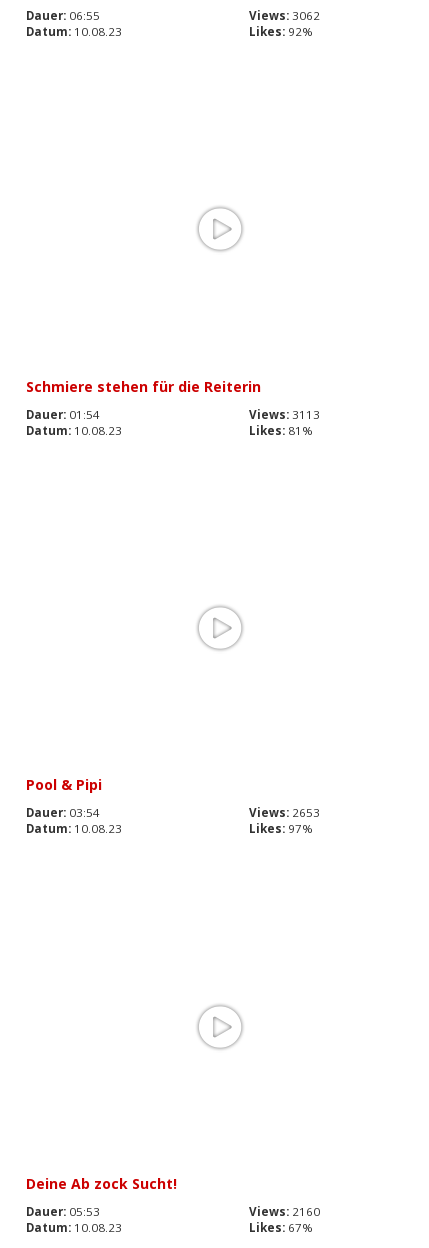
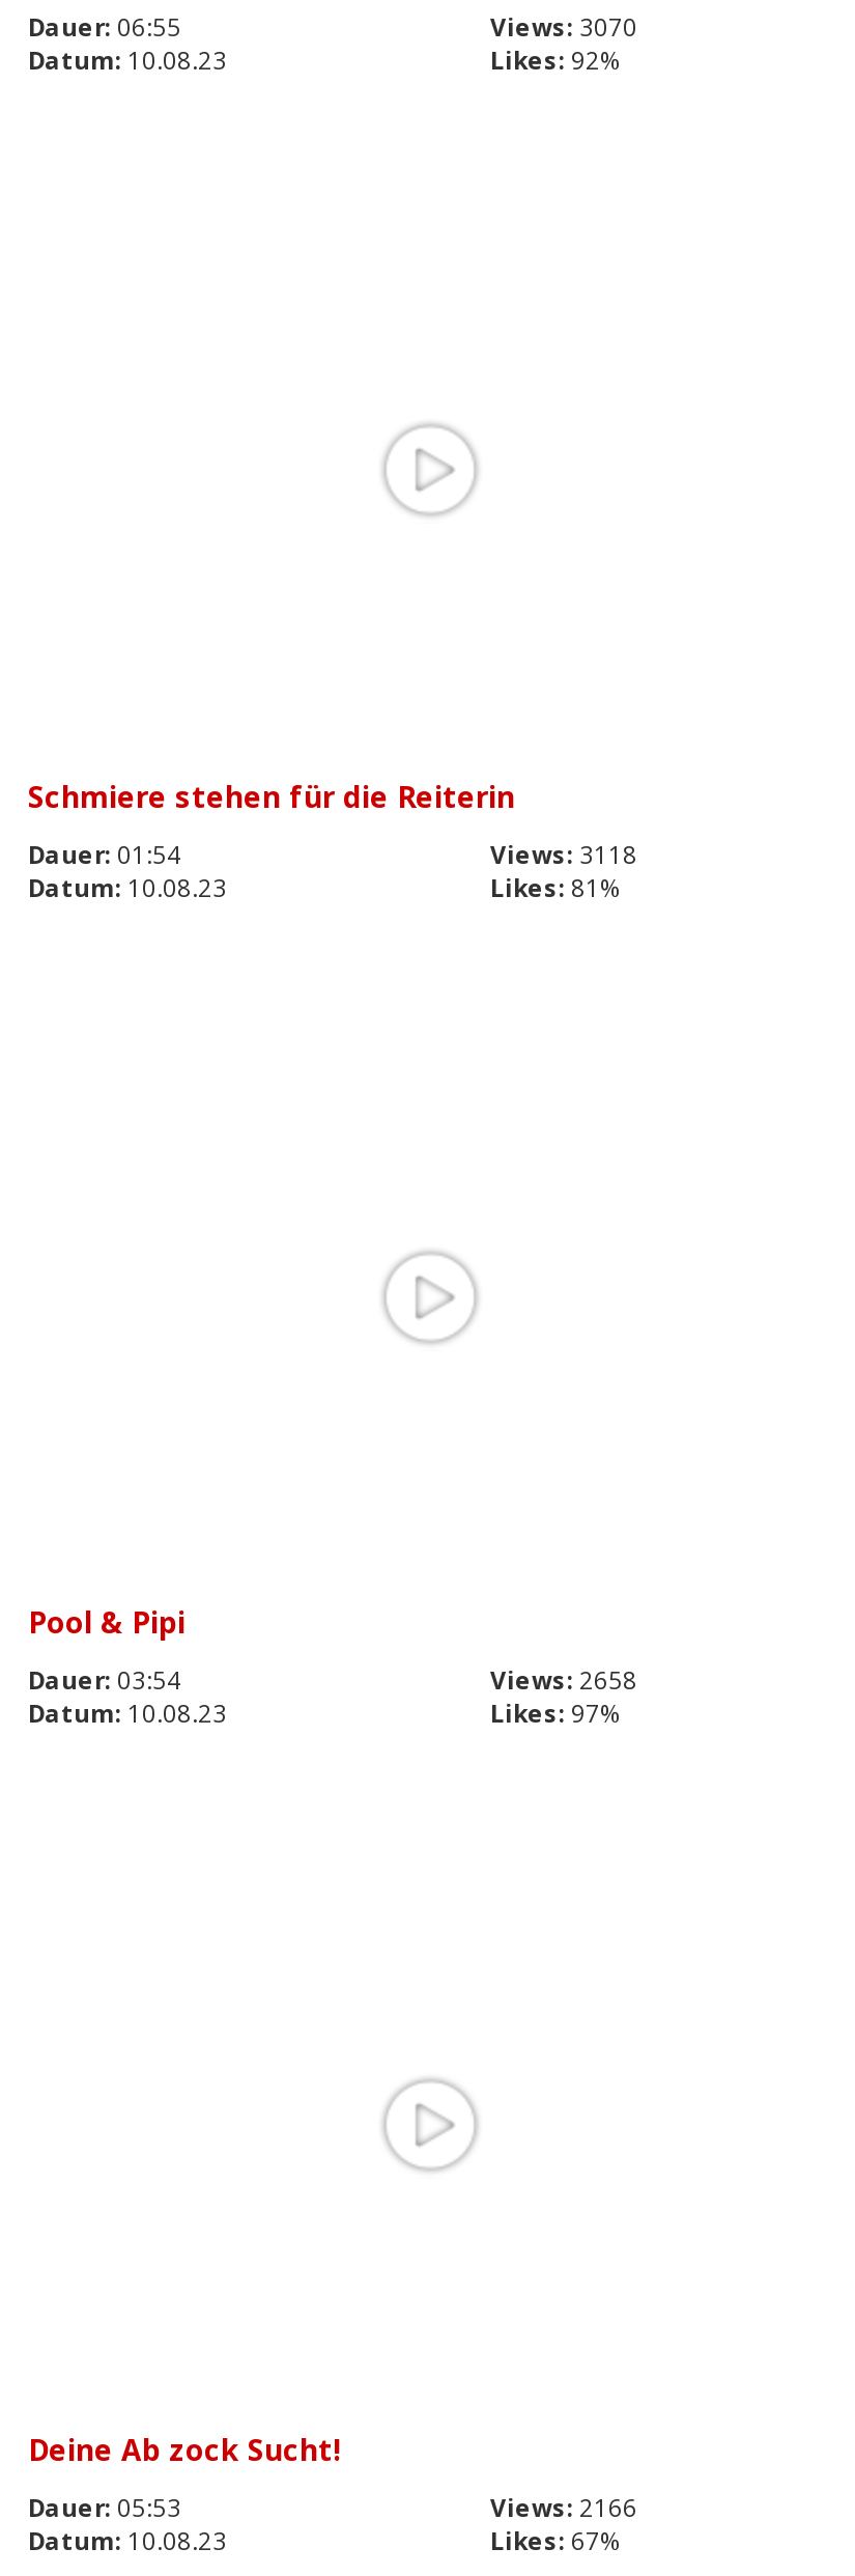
- Views: 3062
+ Views: 3070

- Views: 3113
+ Views: 3118

- Views: 2653
+ Views: 2658

- Views: 2160
+ Views: 2166
